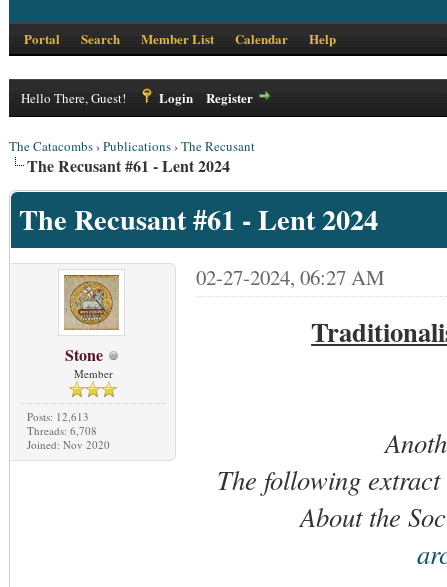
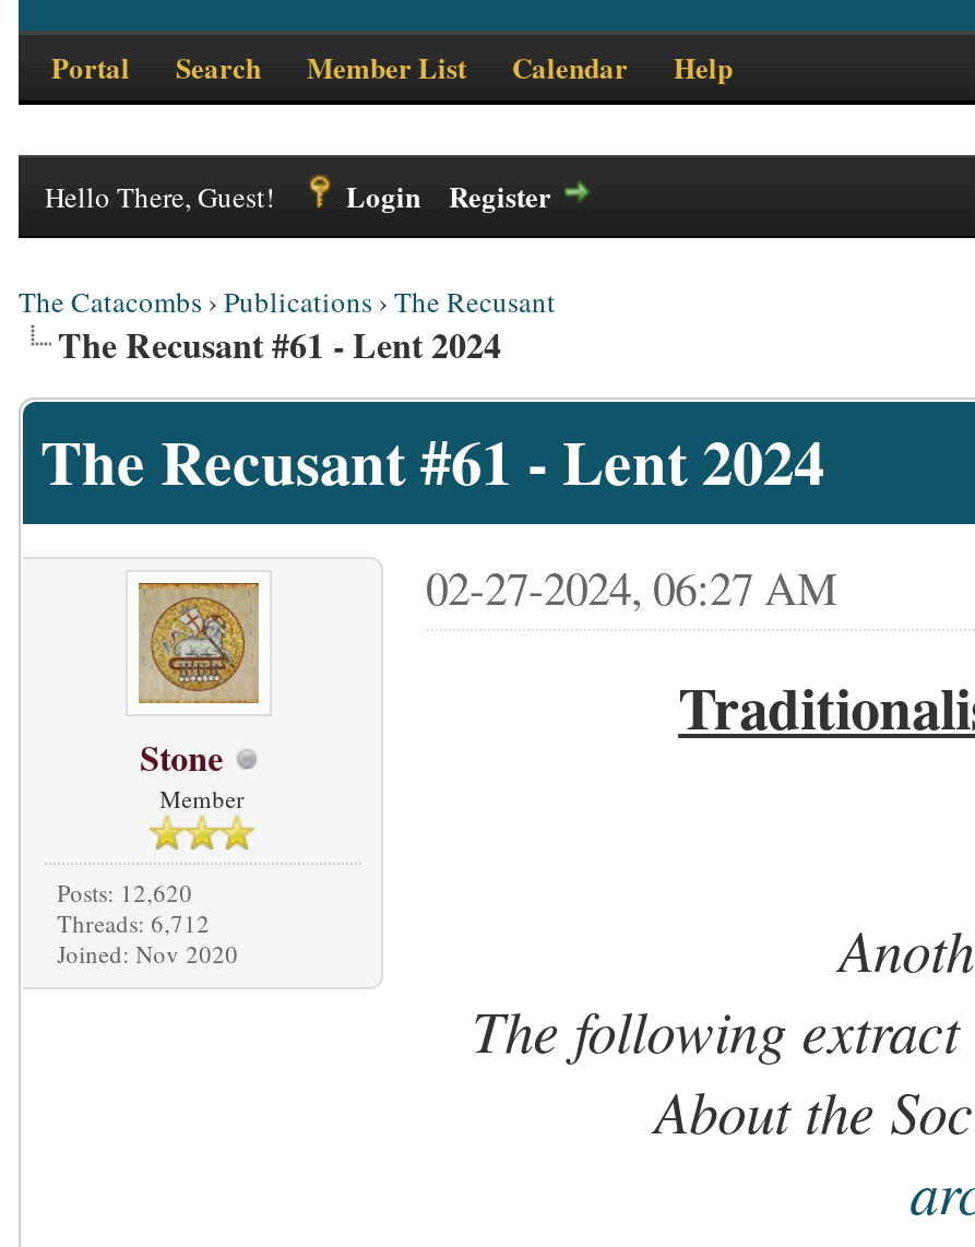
- Posts: 12,613
+ Posts: 12,620

- Threads: 6,708
+ Threads: 6,712
